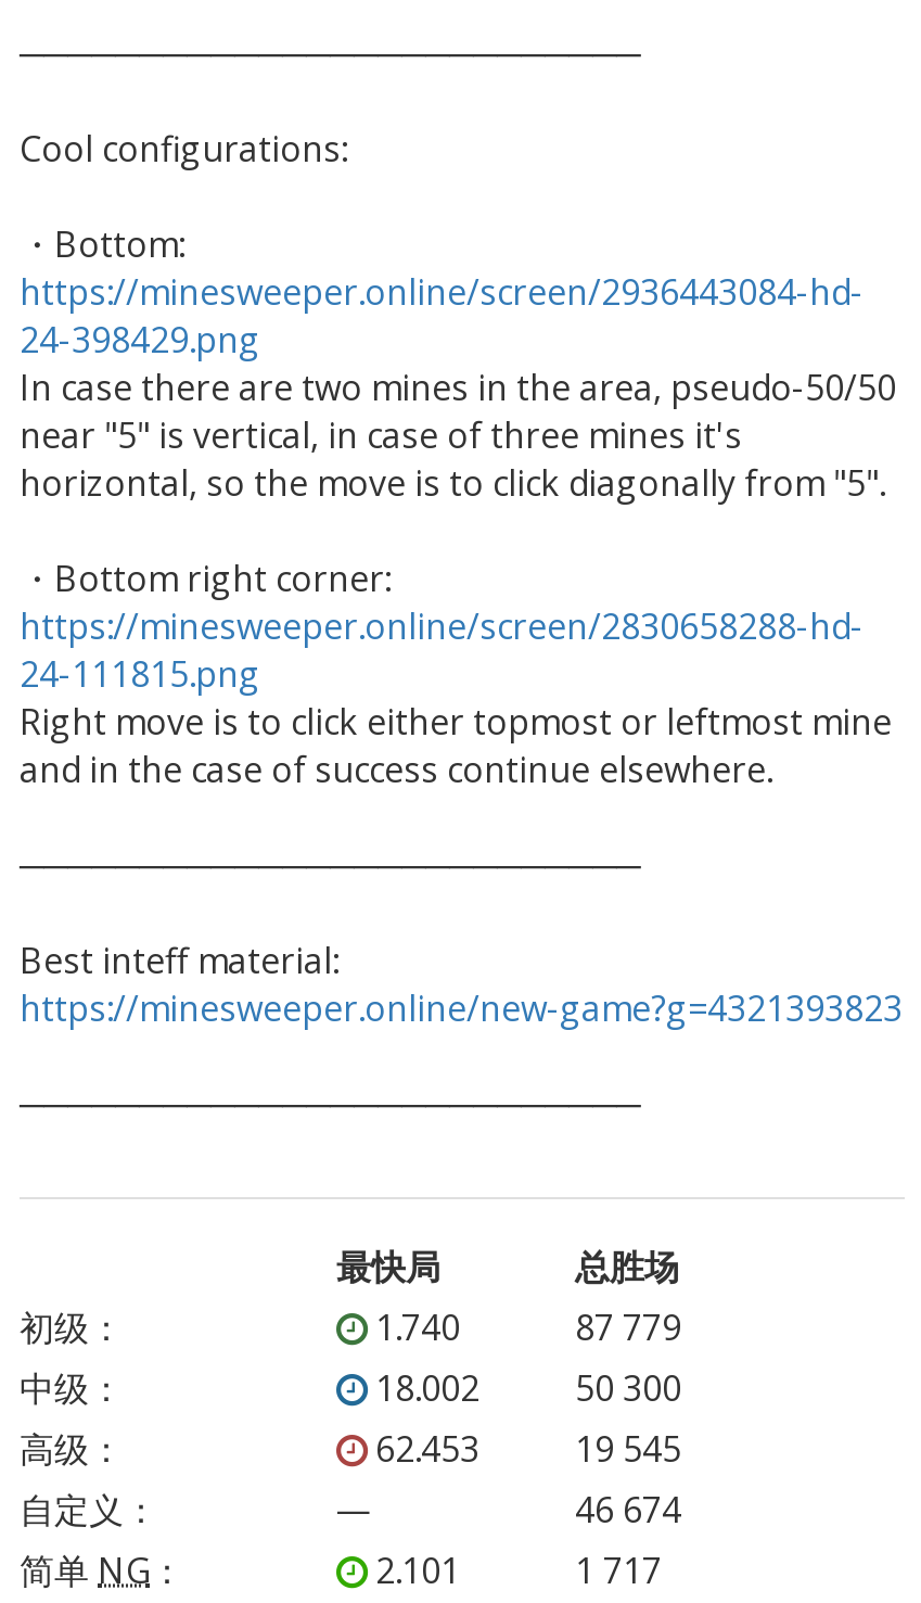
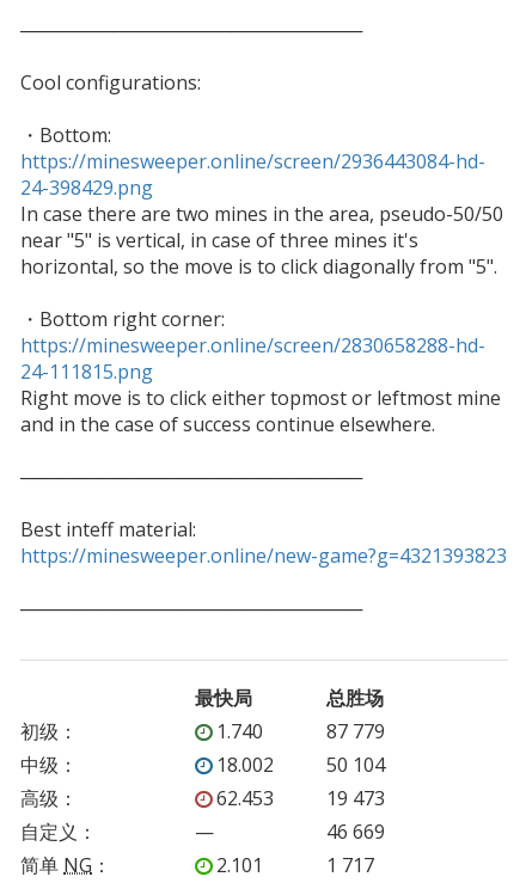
- 18.002 50 300
+ 18.002 50 104

- 62.453 19 545
+ 62.453 19 473

- 46 674
+ 46 669
